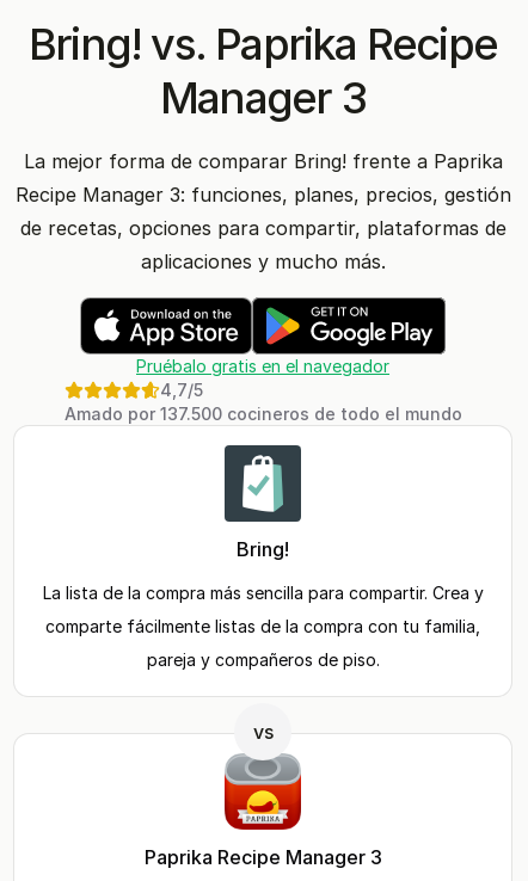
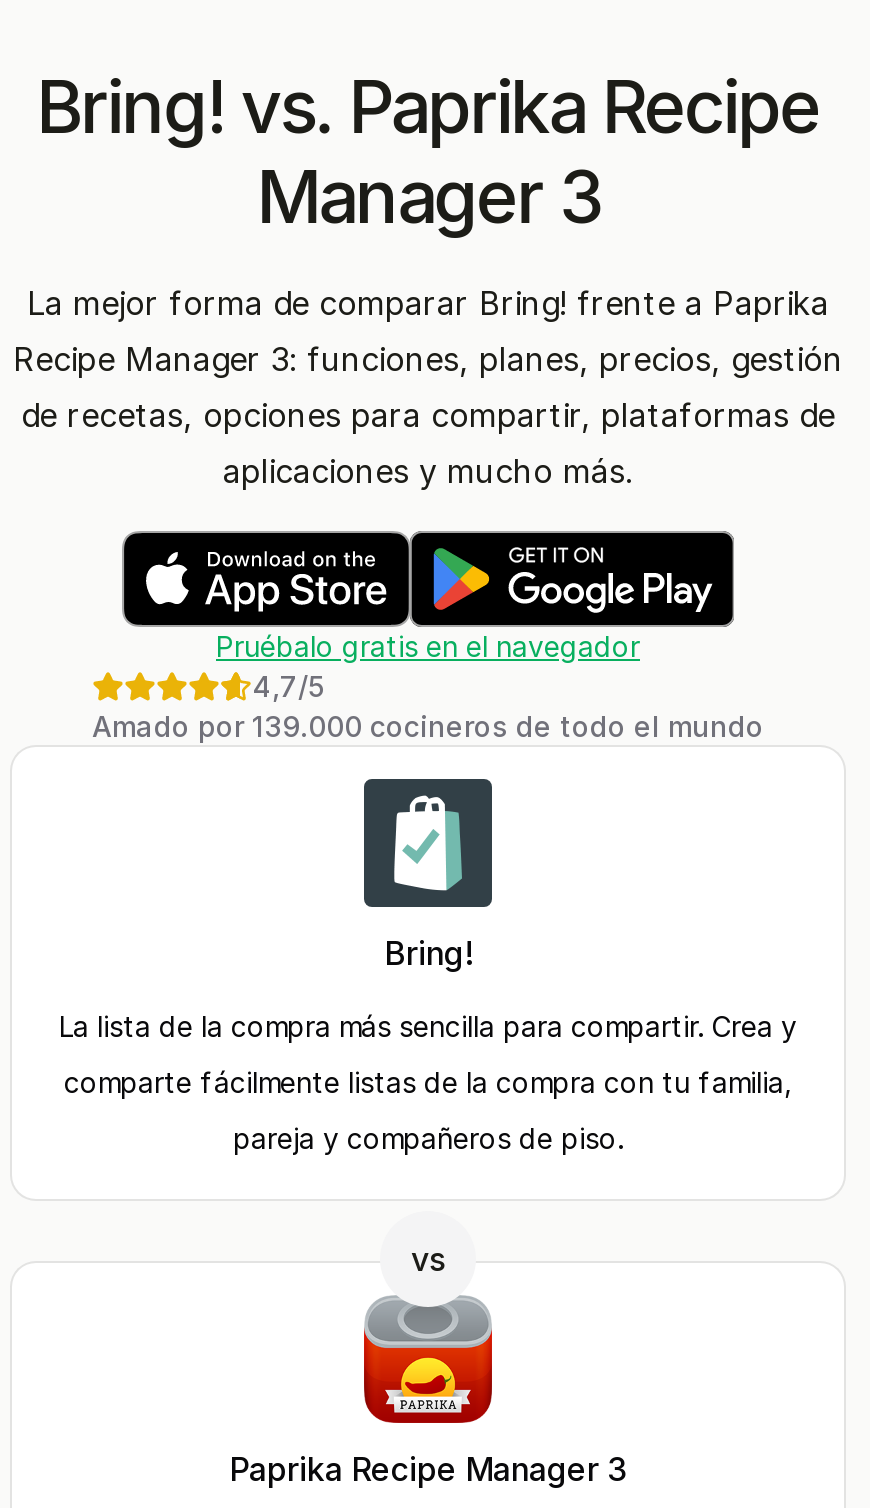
- Amado por 137.500 cocineros de todo el mundo
+ Amado por 139.000 cocineros de todo el mundo
